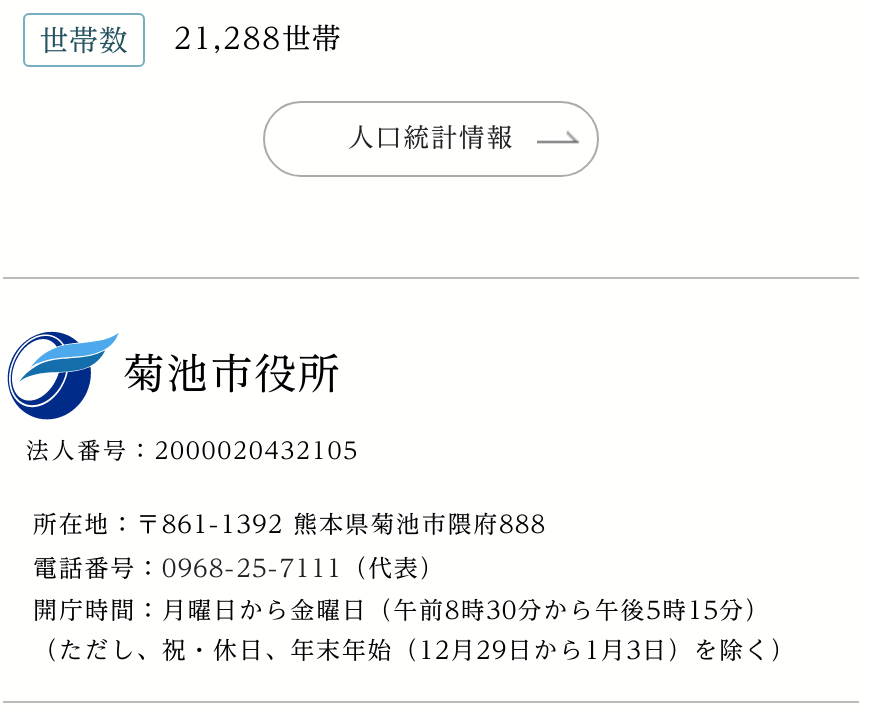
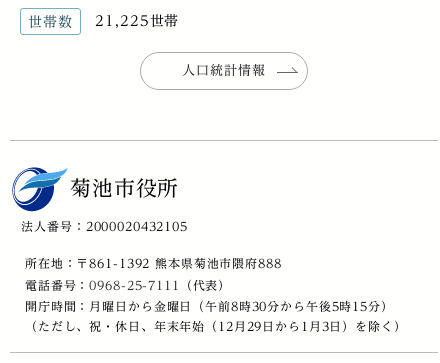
- 世帯数 21,288世帯
+ 世帯数 21,225世帯
